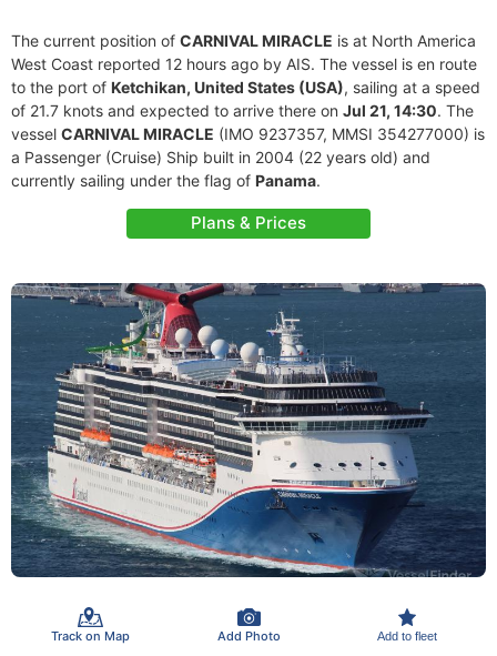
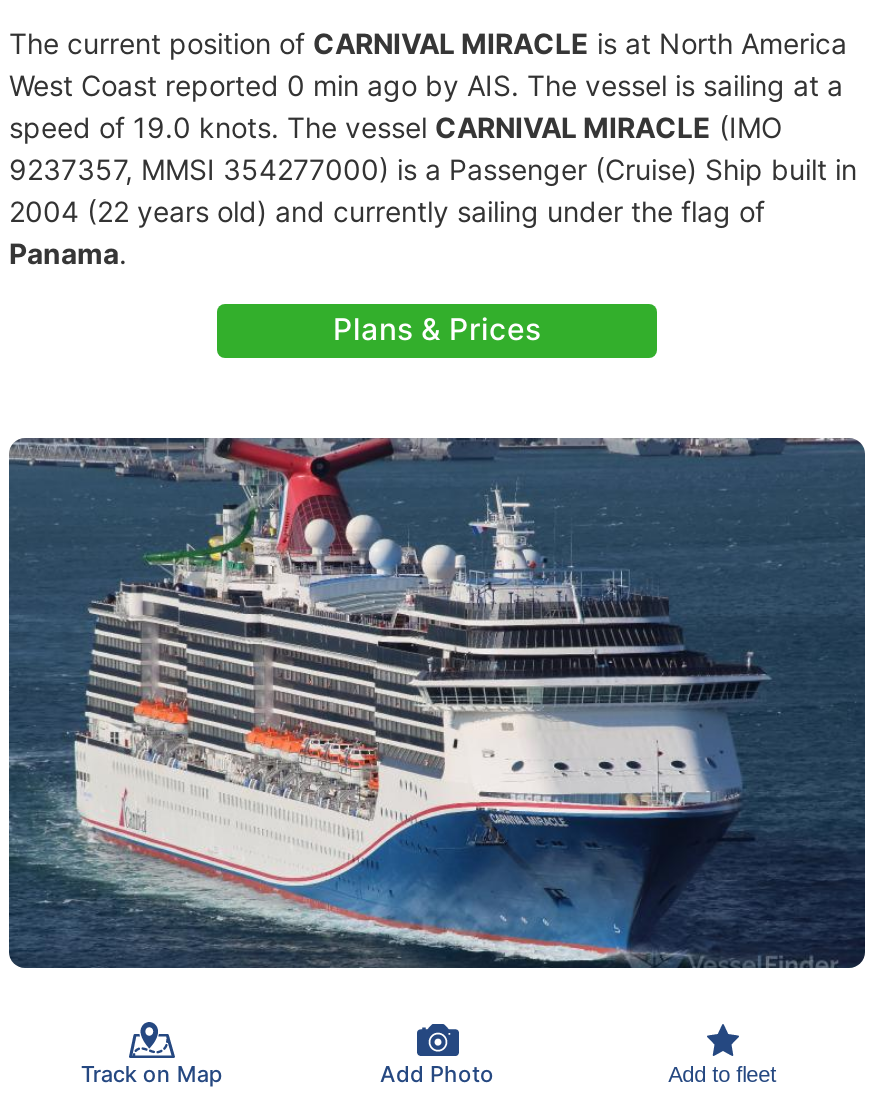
- West Coast reported 12 hours ago by AIS. The vessel is en route
- to the port of Ketchikan, United States (USA), sailing at a speed
- of 21.7 knots and expected to arrive there on Jul 21, 14:30. The
- vessel CARNIVAL MIRACLE (IMO 9237357, MMSI 354277000) is
- a Passenger (Cruise) Ship built in 2004 (22 years old) and
- currently sailing under the flag of Panama.
+ West Coast reported 0 min ago by AIS. The vessel is sailing at a
+ speed of 19.0 knots. The vessel CARNIVAL MIRACLE (IMO
+ 9237357, MMSI 354277000) is a Passenger (Cruise) Ship built in
+ 2004 (22 years old) and currently sailing under the flag of
+ Panama.
